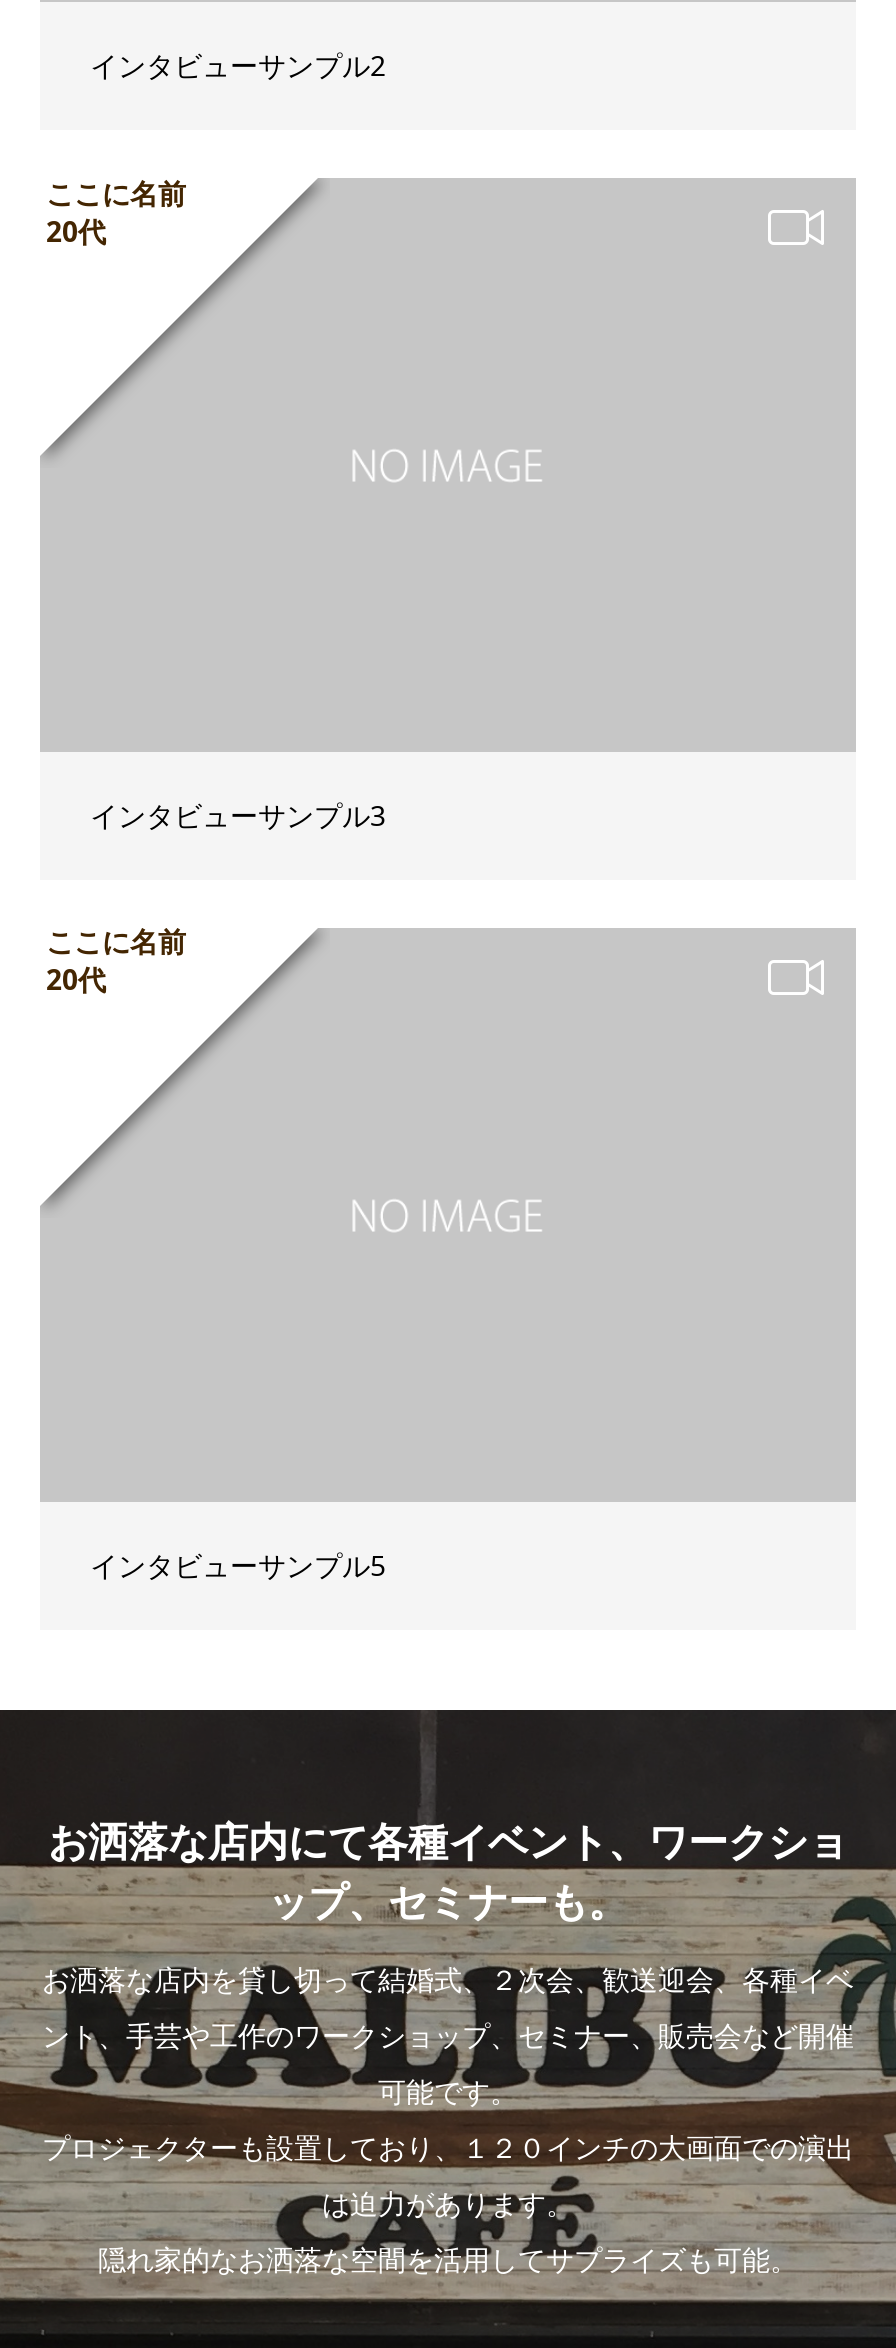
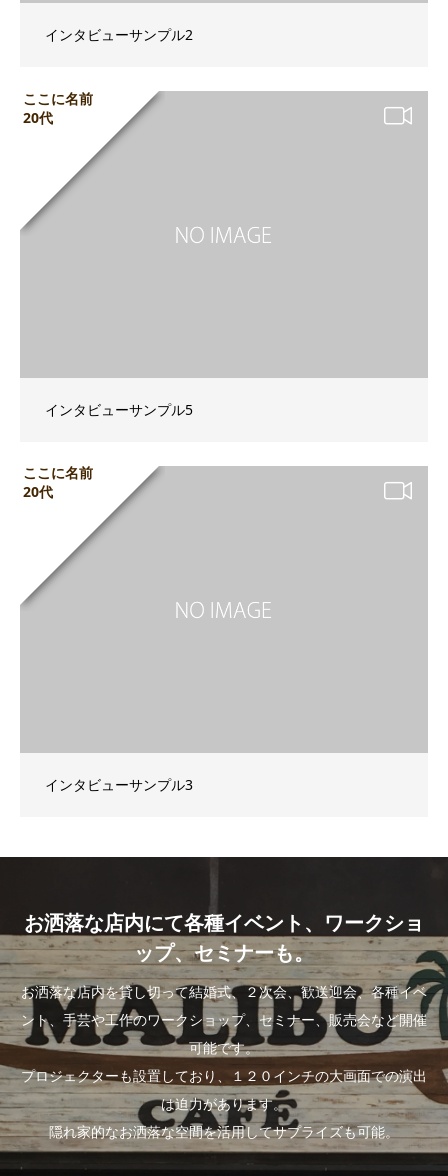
moved down: インタビューサンプル3

moved up: インタビューサンプル5
